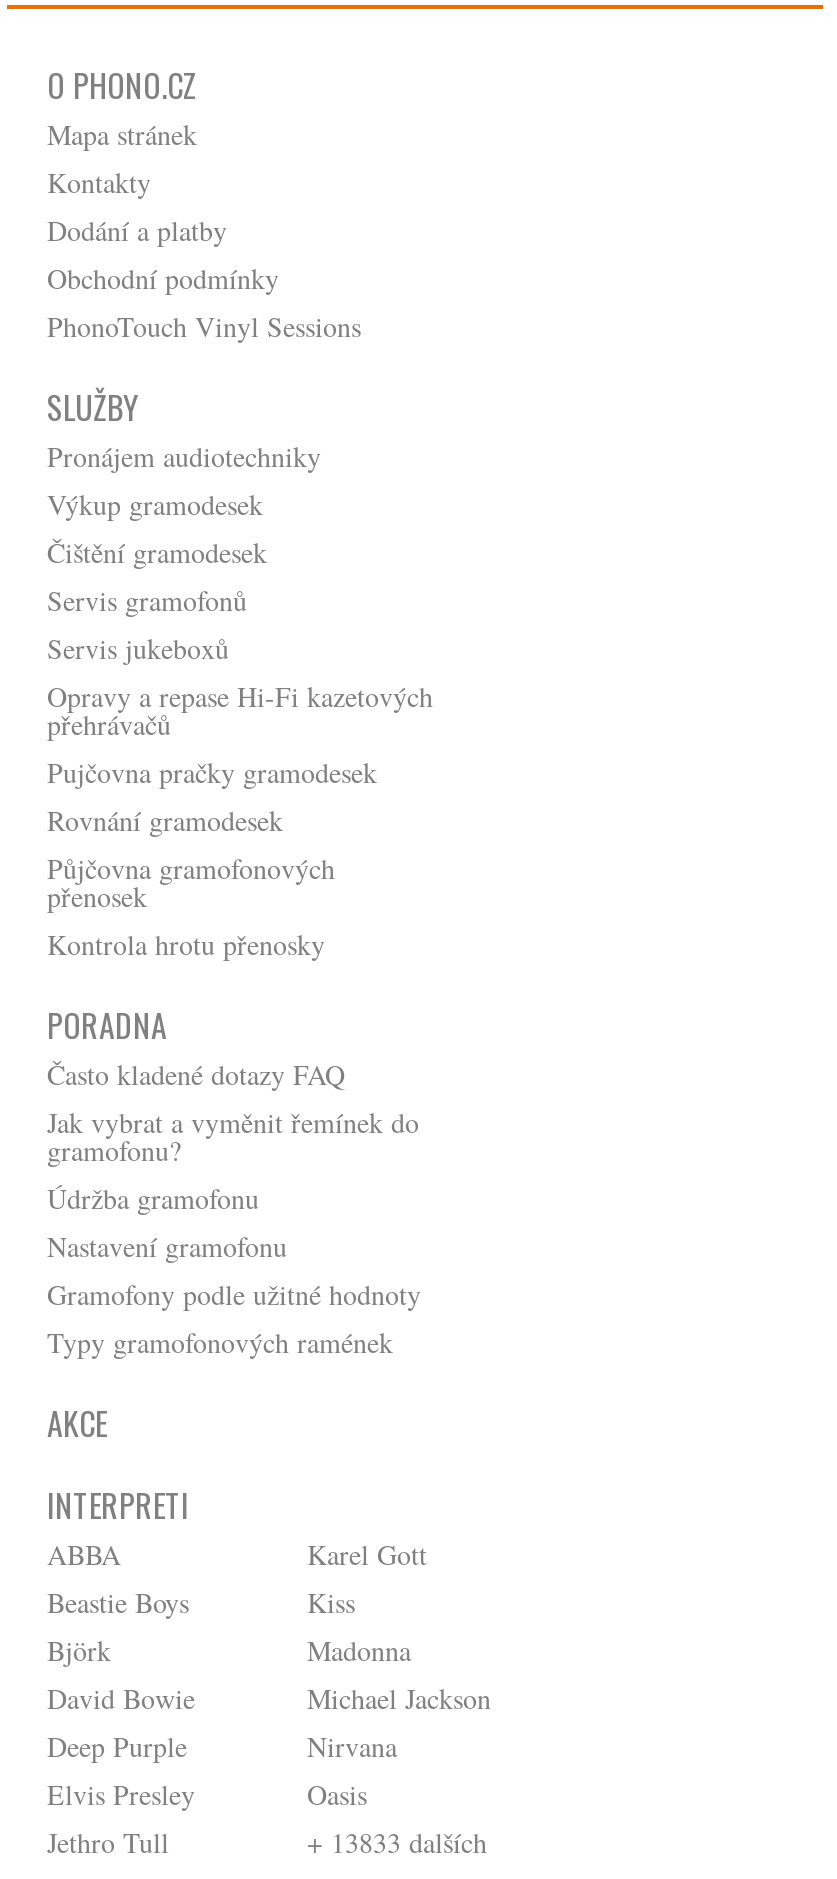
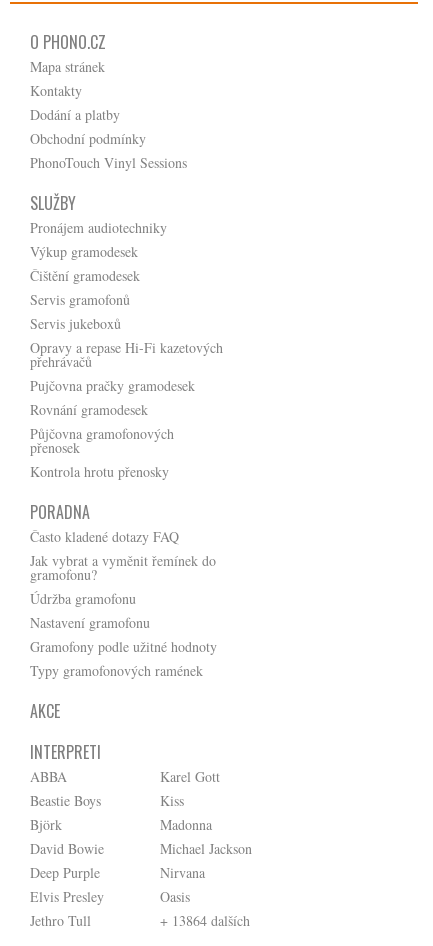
- + 13833 dalších
+ + 13864 dalších
